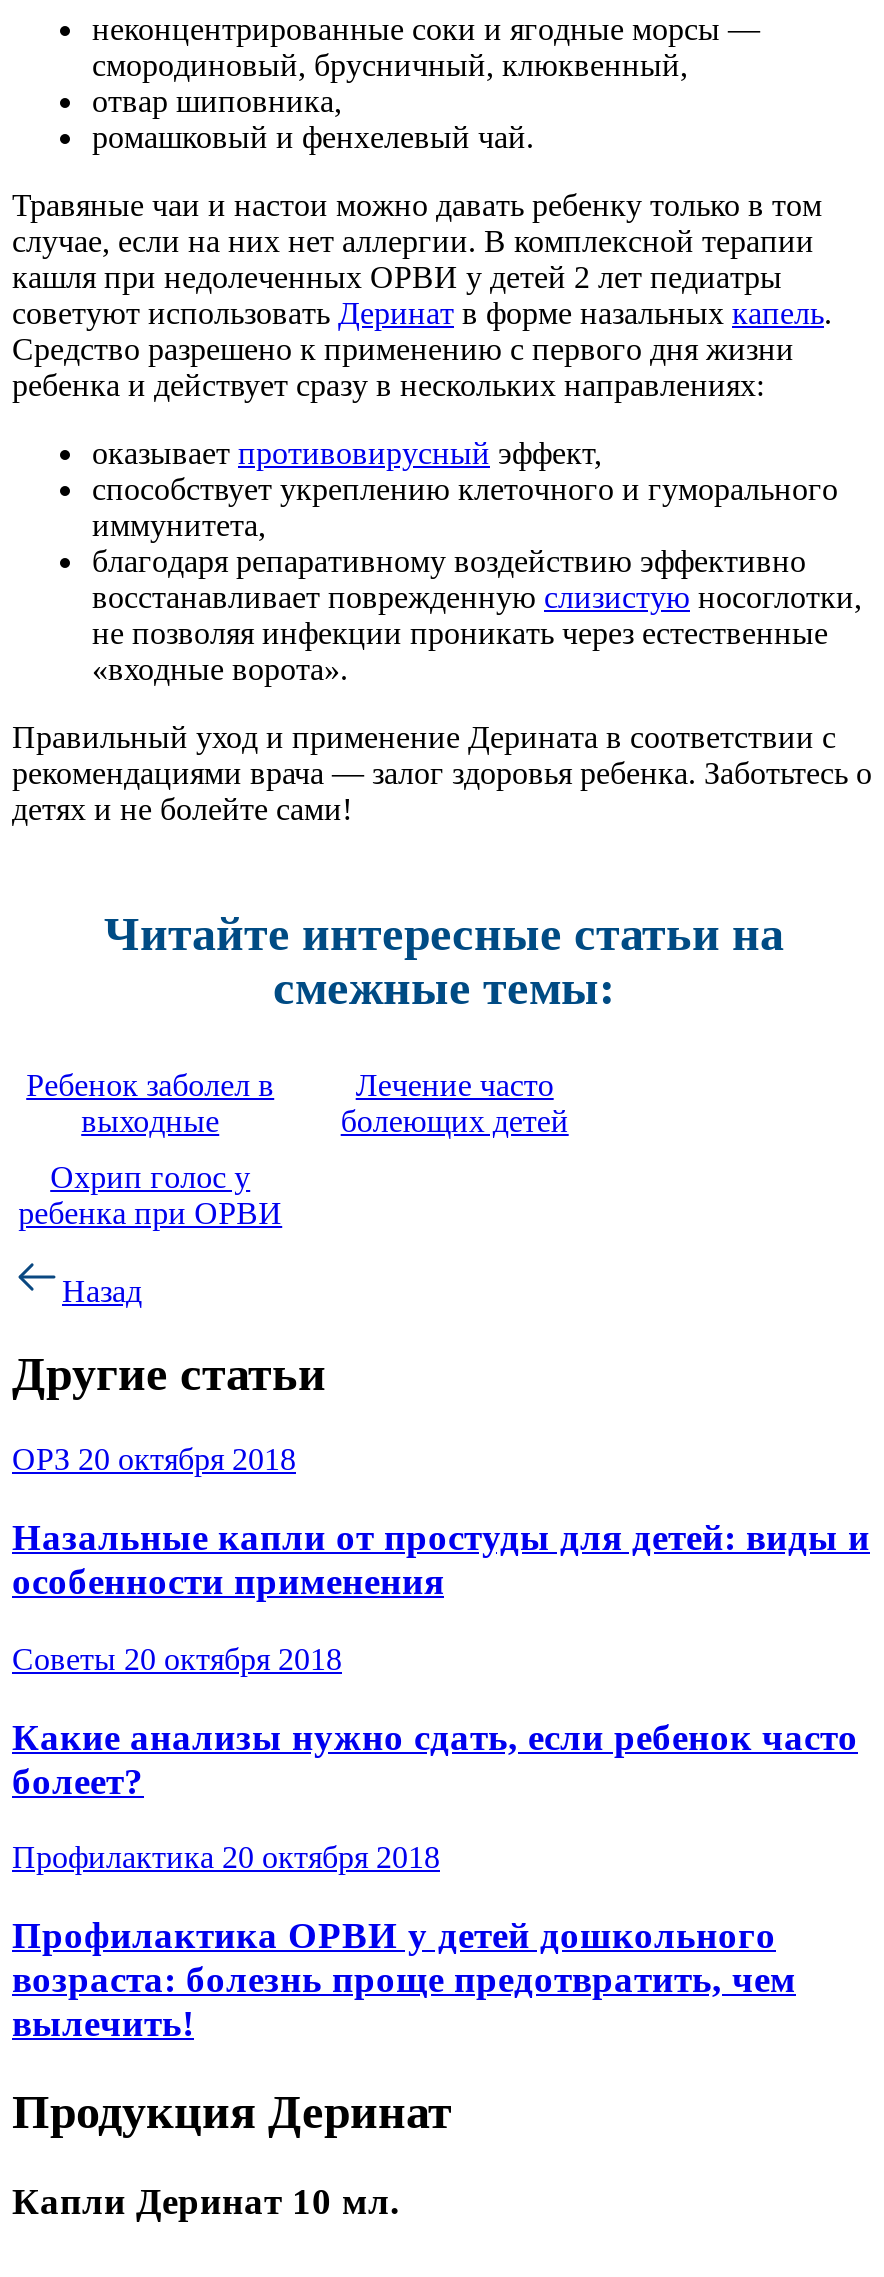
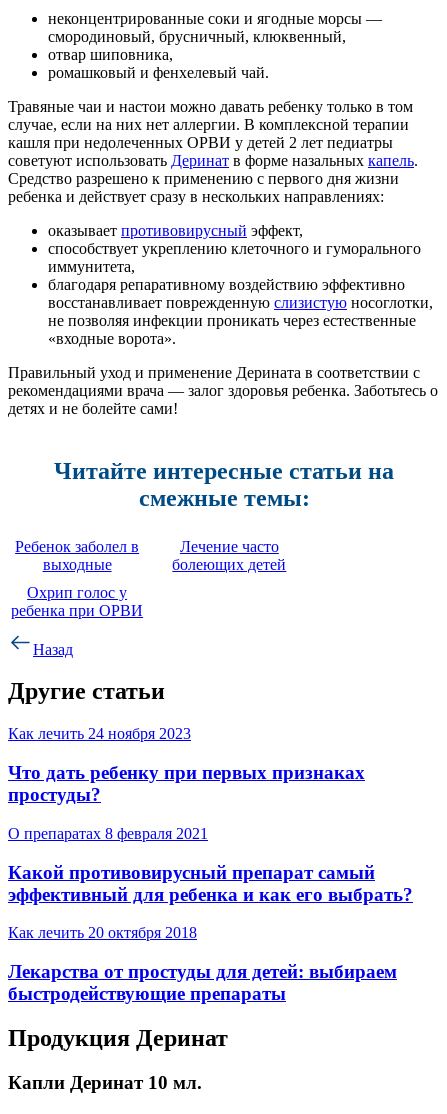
- ОРЗ 20 октября 2018
+ Как лечить 24 ноября 2023

- Назальные капли от простуды для детей: виды и
- особенности применения
+ Что дать ребенку при первых признаках
+ простуды?

- Советы 20 октября 2018
+ О препаратах 8 февраля 2021

- Какие анализы нужно сдать, если ребенок часто
- болеет?
+ Какой противовирусный препарат самый
+ эффективный для ребенка и как его выбрать?

- Профилактика 20 октября 2018
+ Как лечить 20 октября 2018

- Профилактика ОРВИ у детей дошкольного
- возраста: болезнь проще предотвратить, чем
- вылечить!
+ Лекарства от простуды для детей: выбираем
+ быстродействующие препараты
